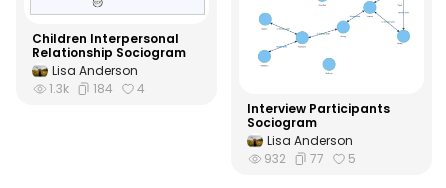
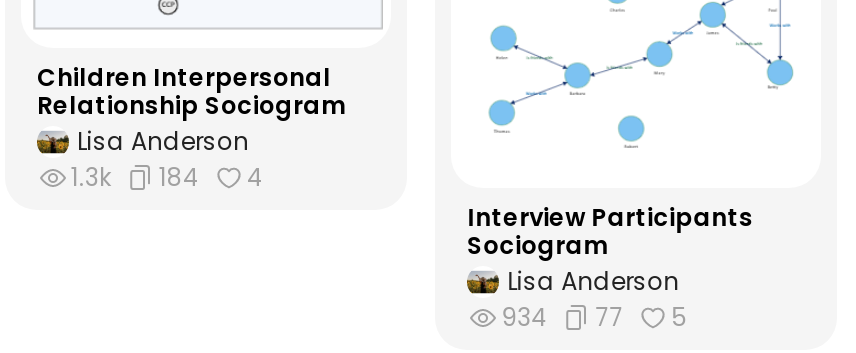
- 932 77 5
+ 934 77 5
